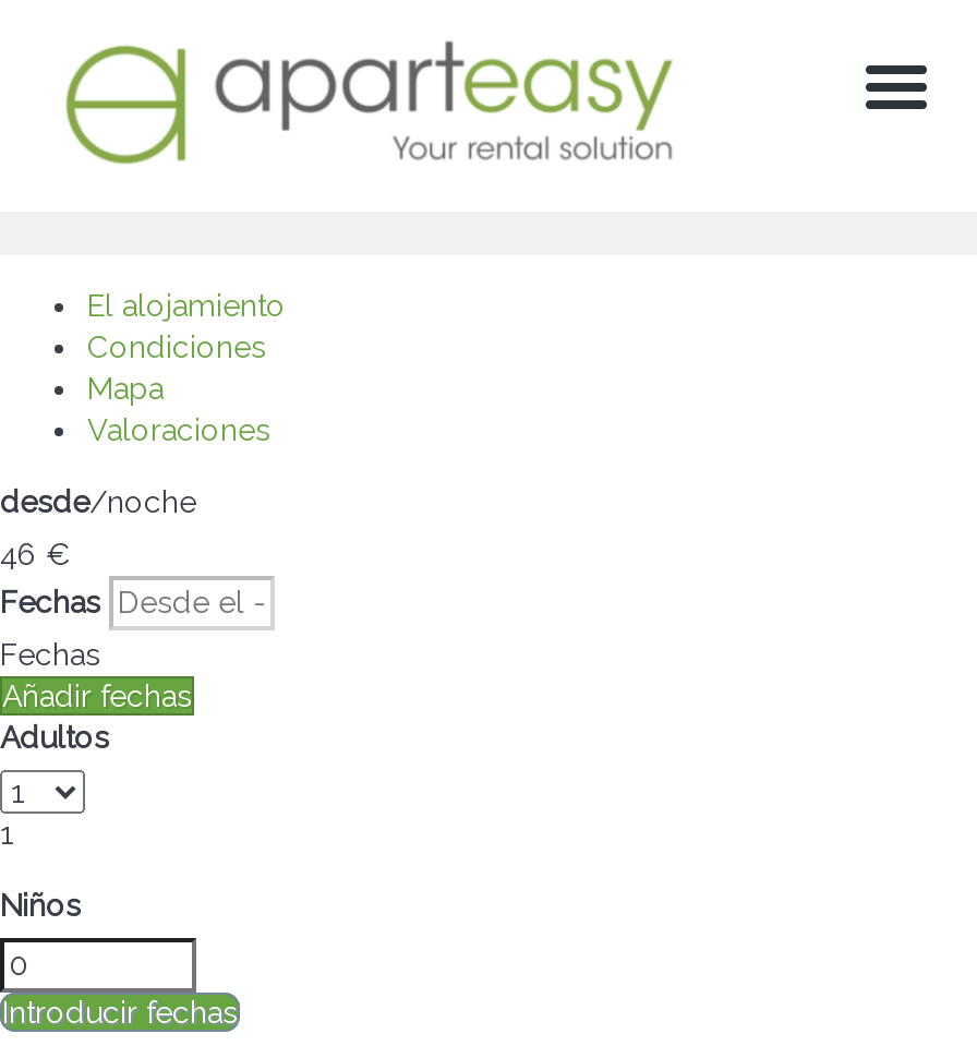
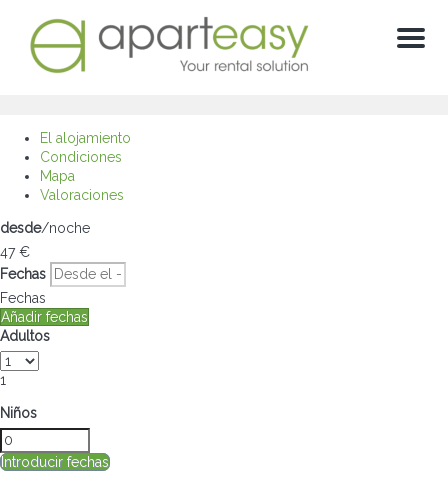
- 46 €
+ 47 €
